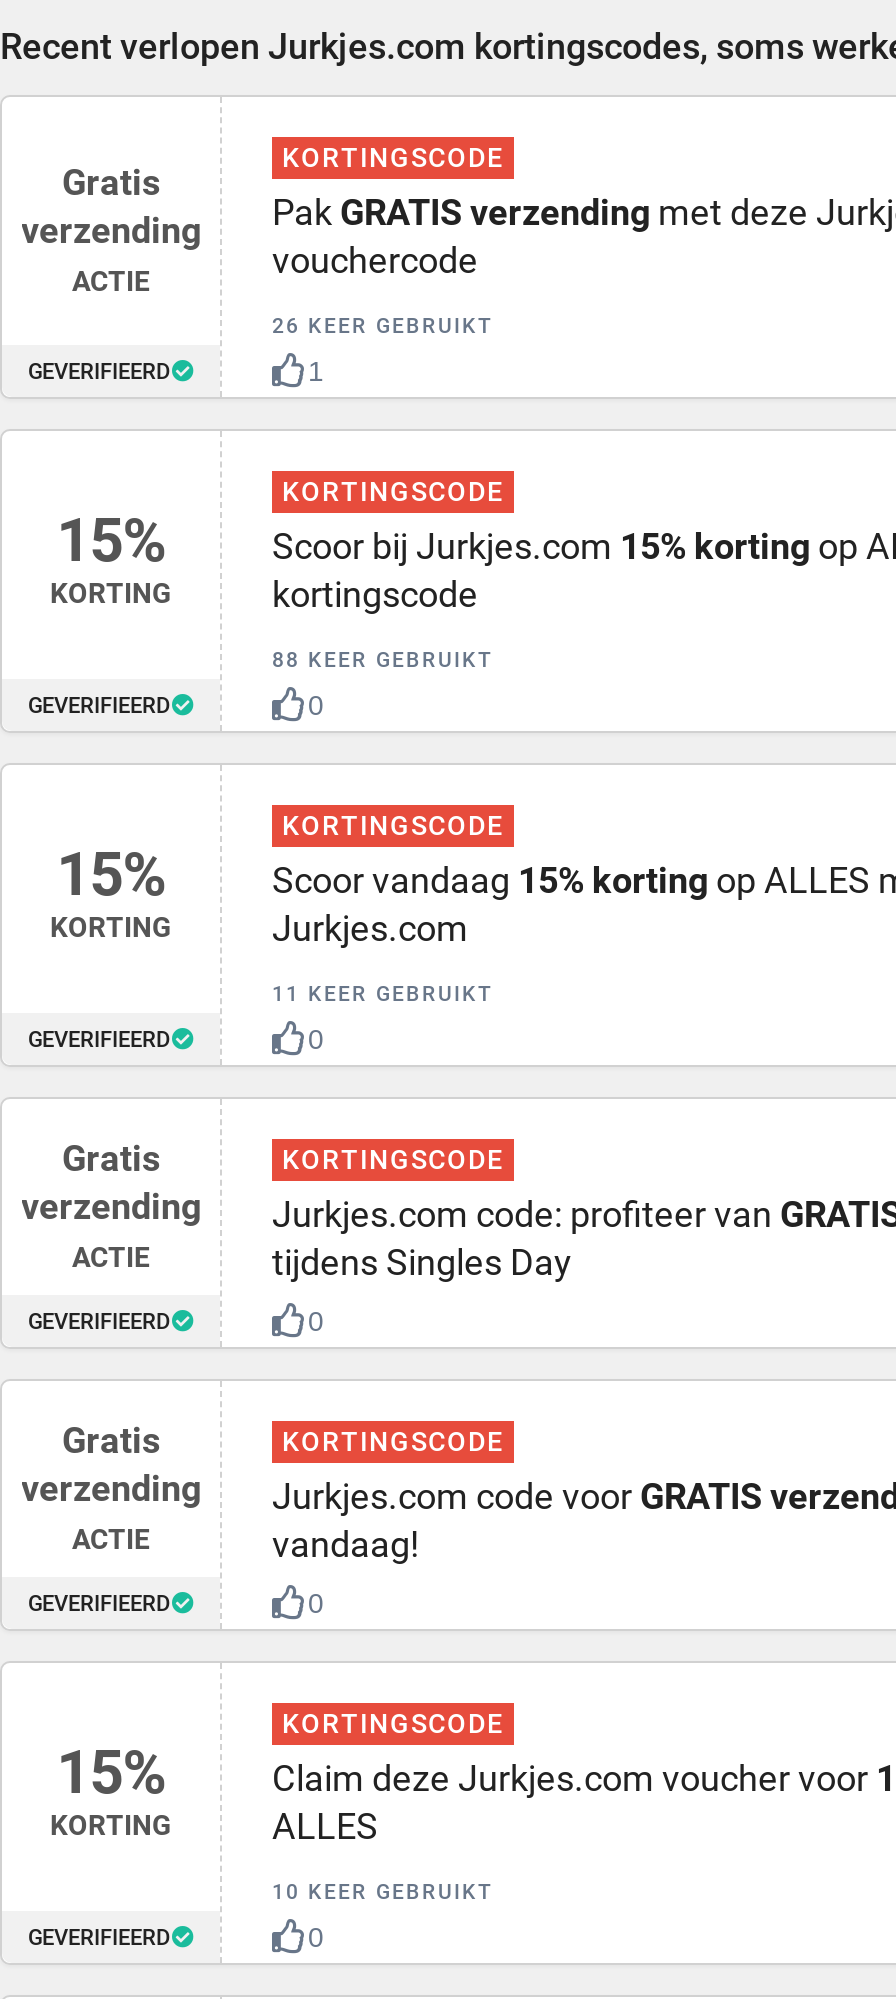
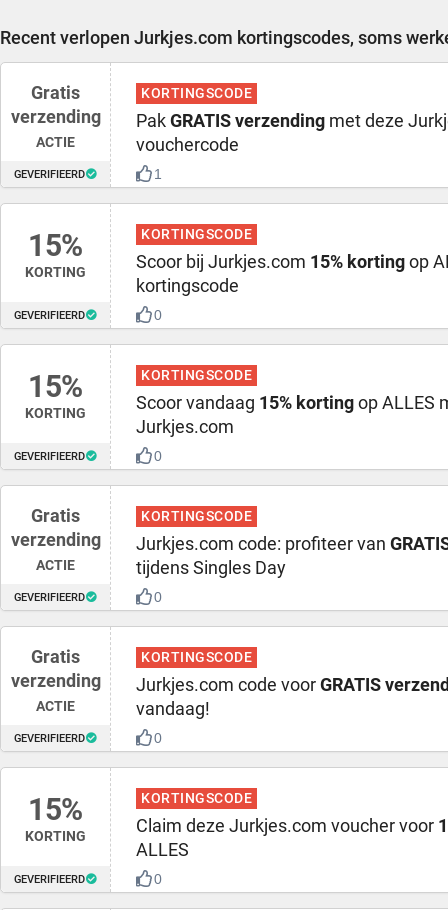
- 26 KEER GEBRUIKT

- 88 KEER GEBRUIKT

- 11 KEER GEBRUIKT

- 10 KEER GEBRUIKT
